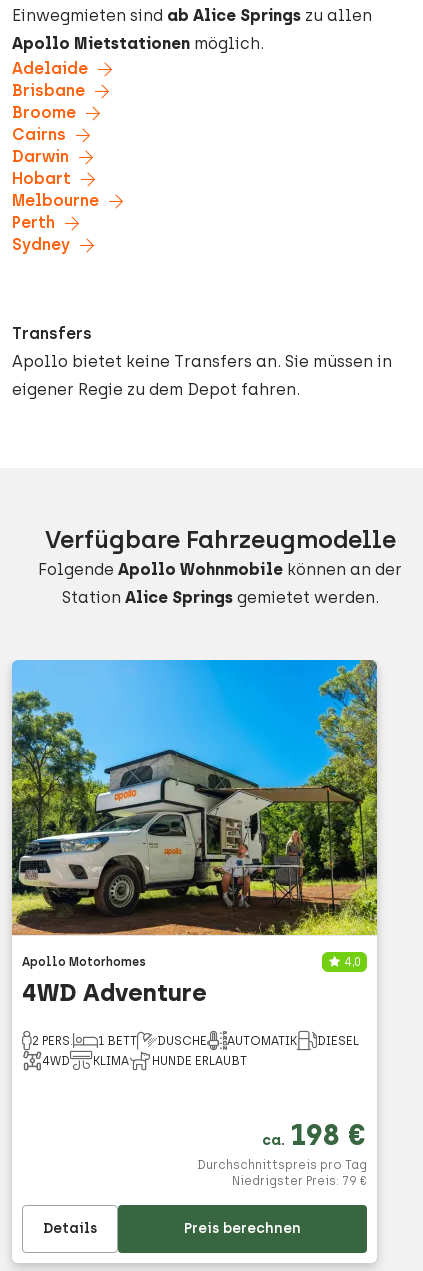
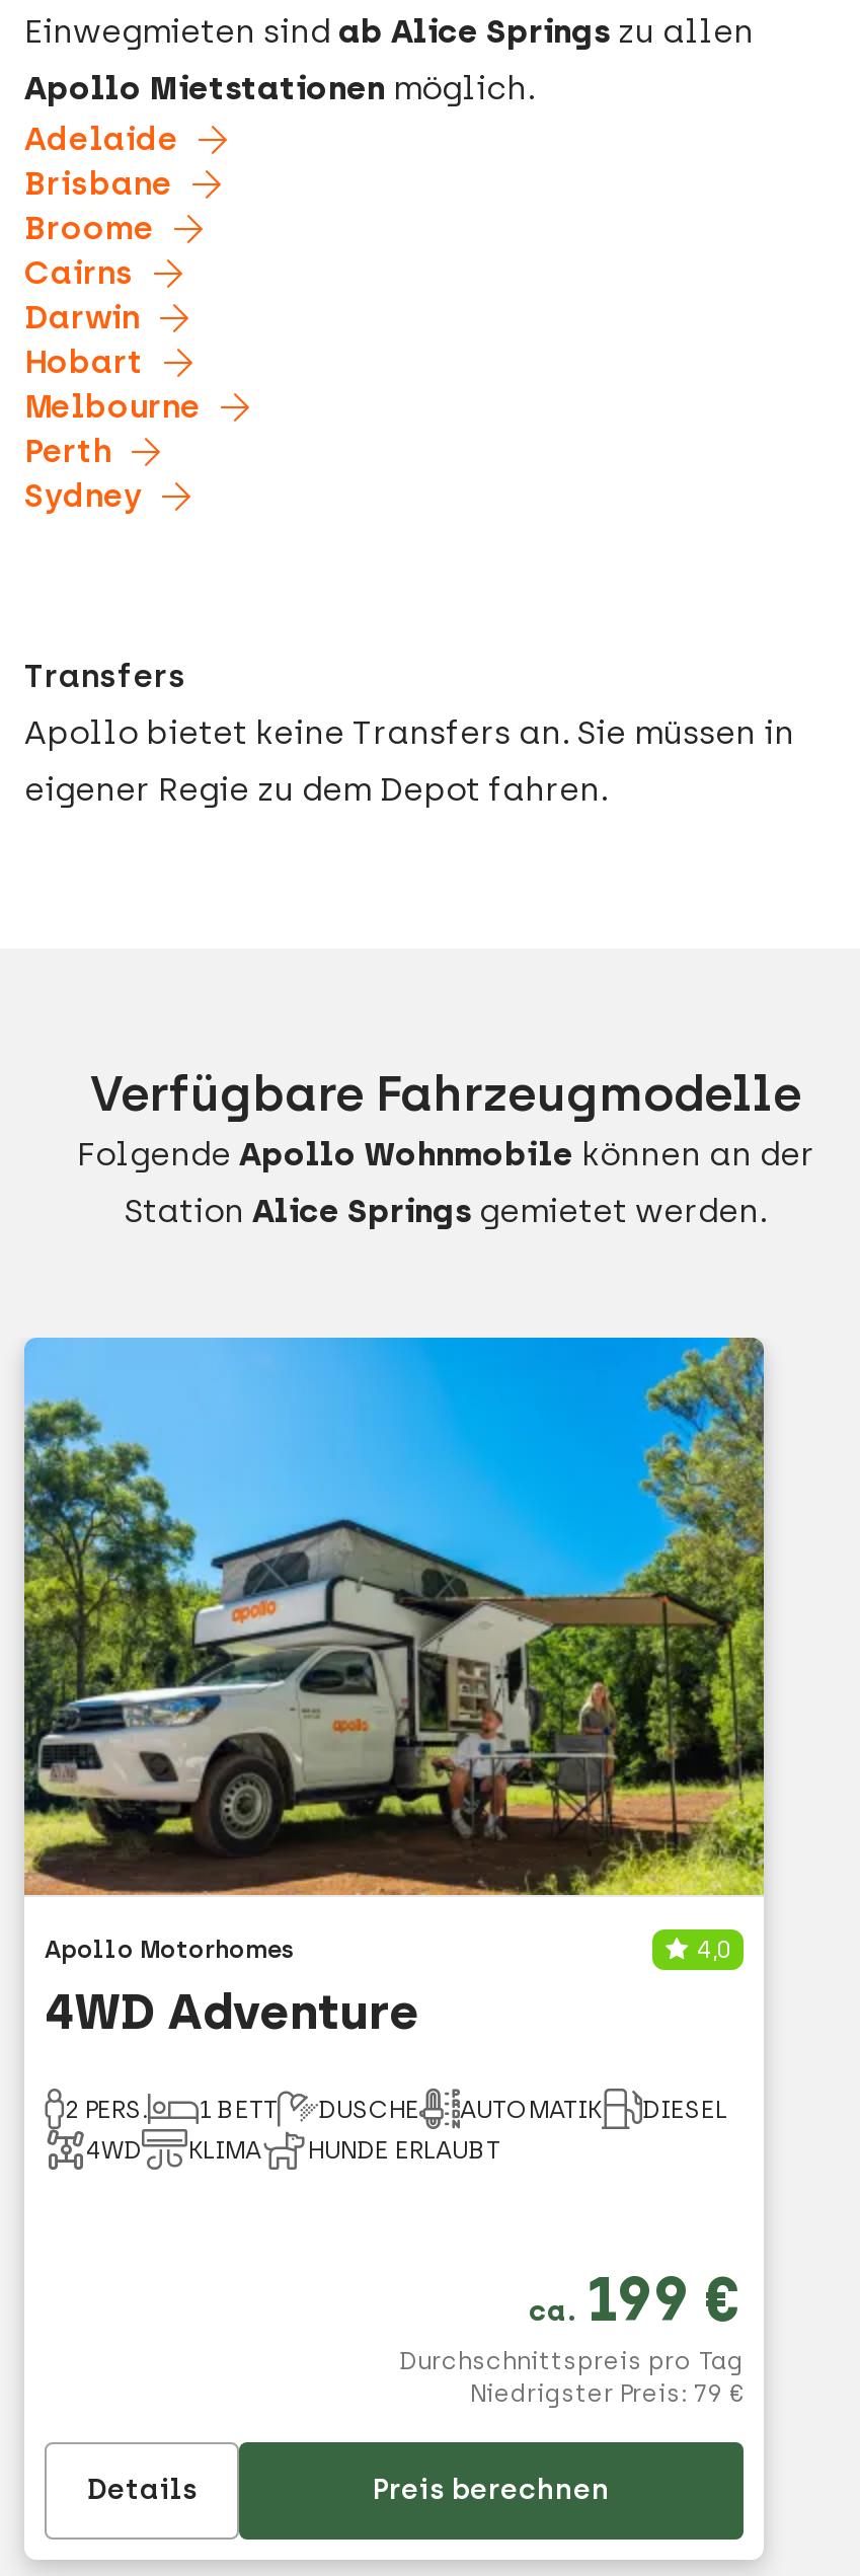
- ca. 198 €
+ ca. 199 €
